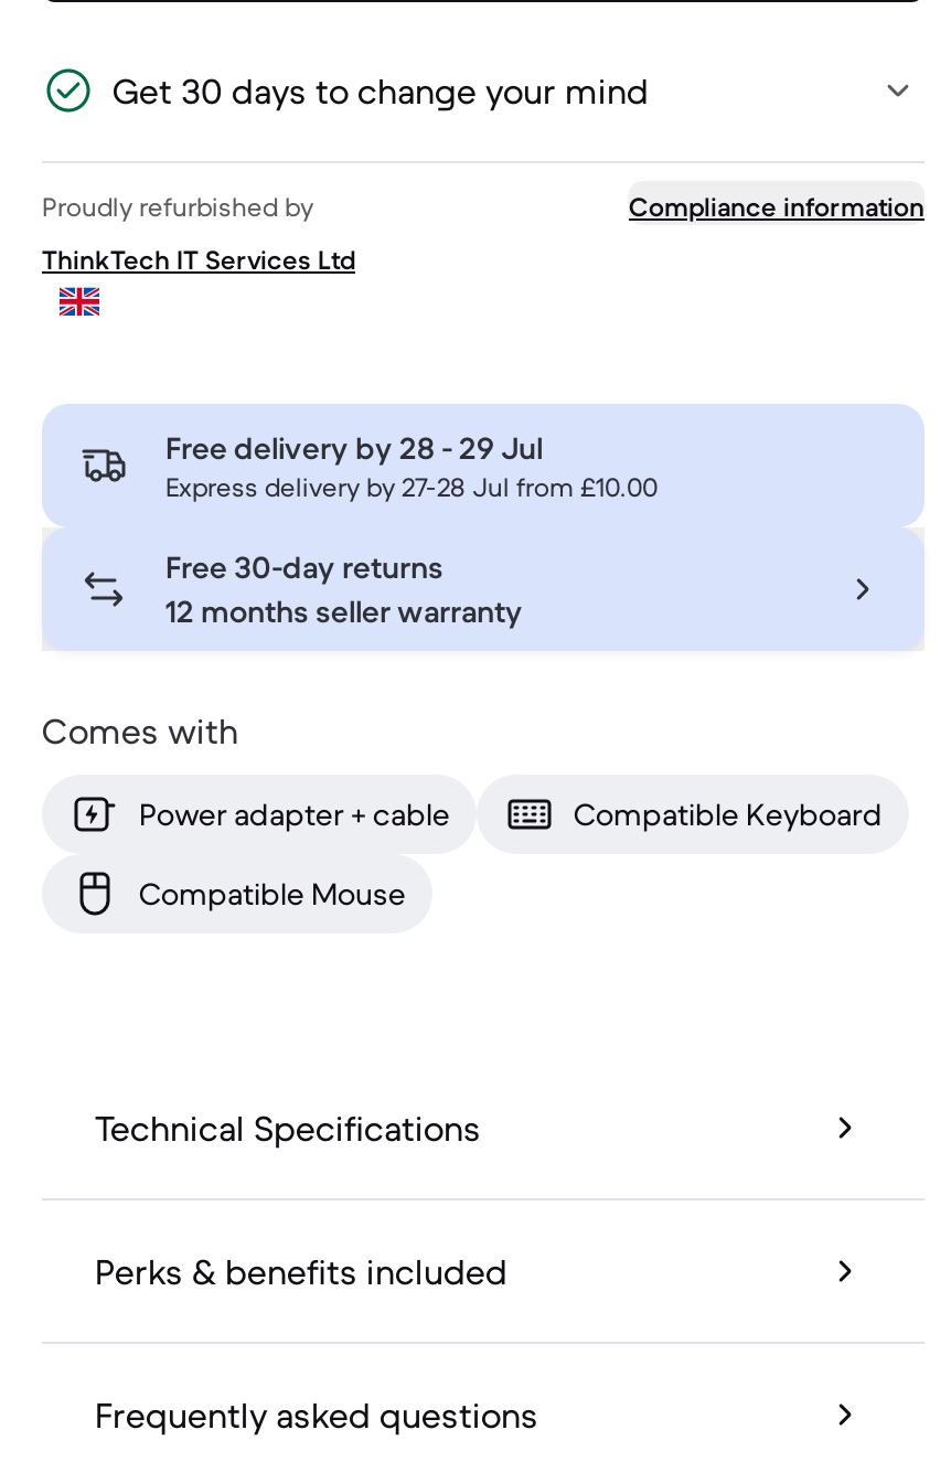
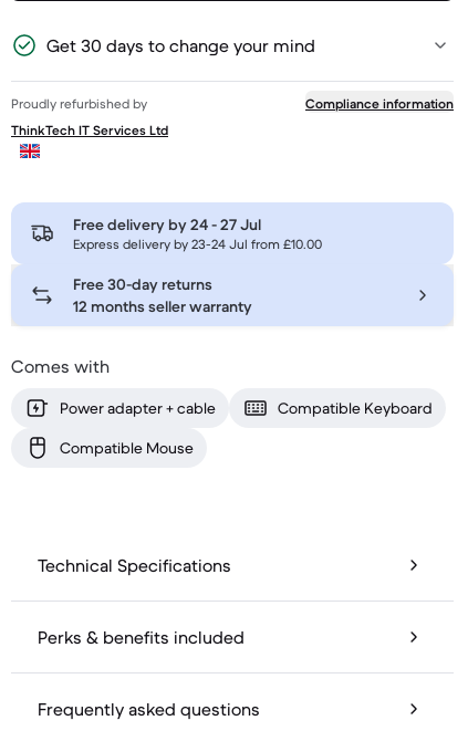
- Free delivery by 28 - 29 Jul
+ Free delivery by 24 - 27 Jul

- Express delivery by 27-28 Jul from £10.00
+ Express delivery by 23-24 Jul from £10.00
